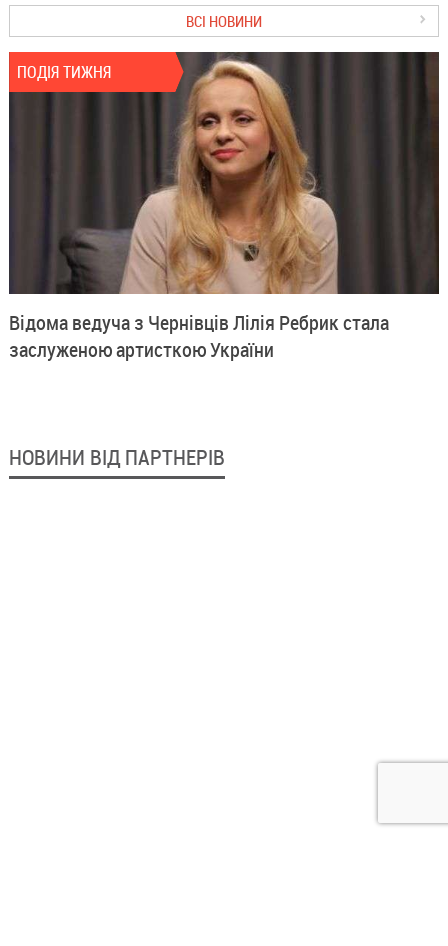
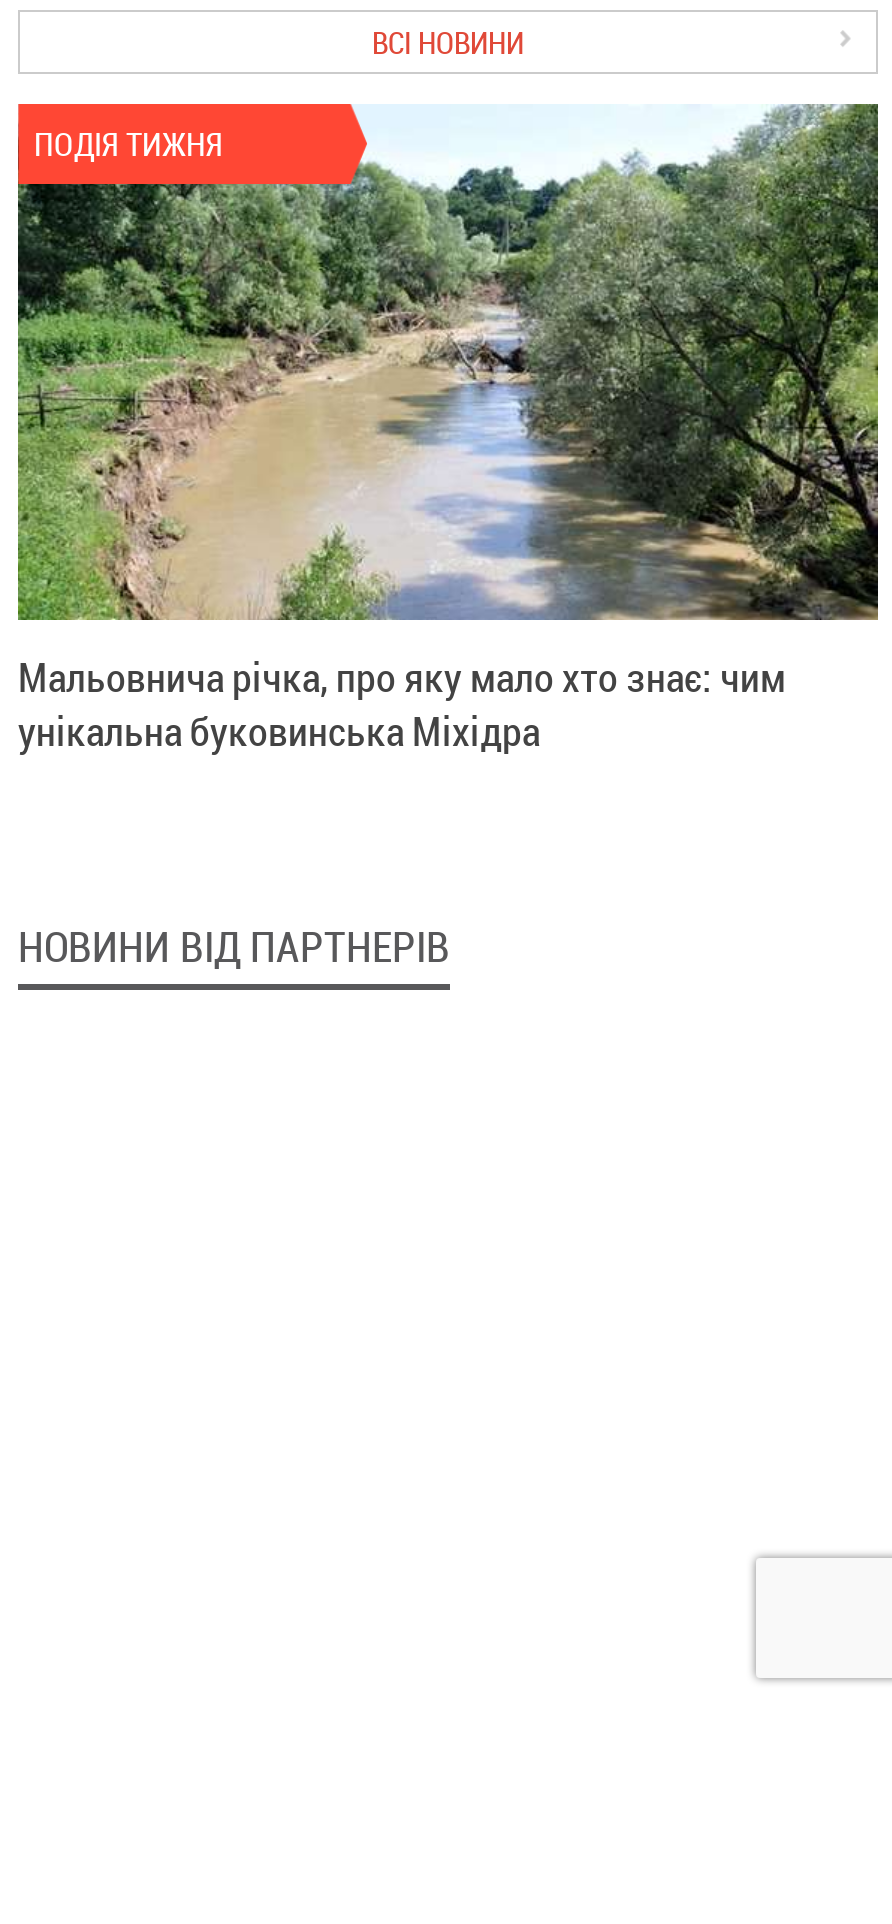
- [image]
- Відома ведуча з Чернівців Лілія Ребрик стала
- заслуженою артисткою України
+ [image]
+ Мальовнича річка, про яку мало хто знає: чим
+ унікальна буковинська Міхідра
